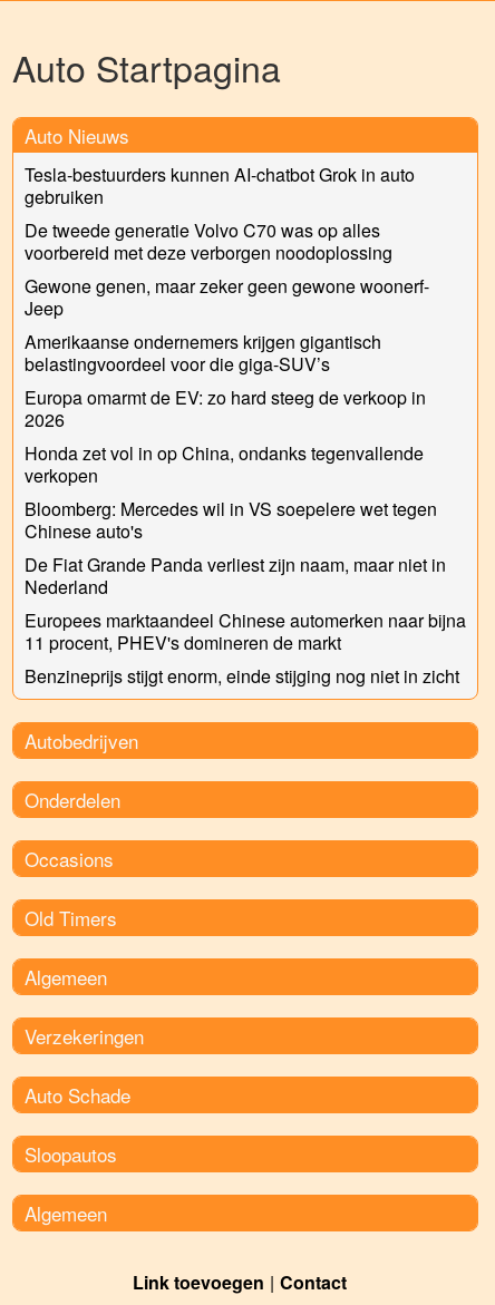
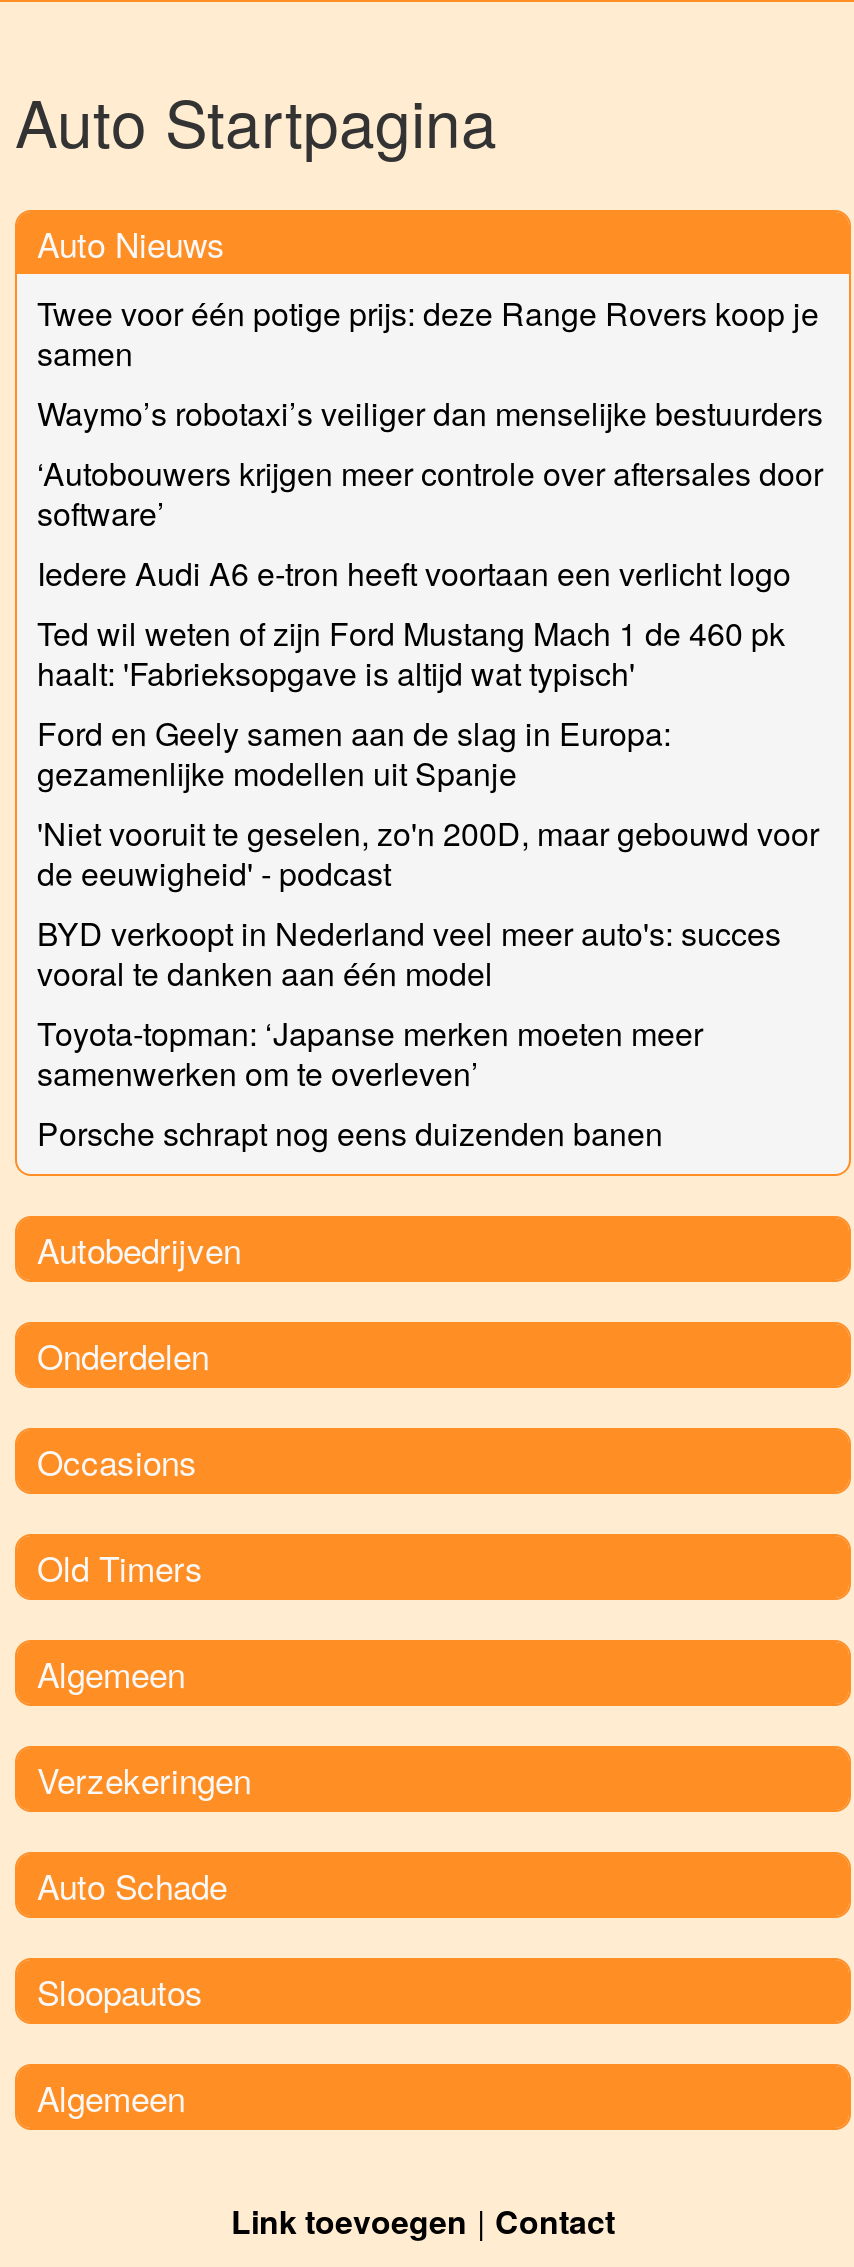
- Tesla-bestuurders kunnen AI-chatbot Grok in auto
- gebruiken
- De tweede generatie Volvo C70 was op alles
- voorbereid met deze verborgen noodoplossing
- Gewone genen, maar zeker geen gewone woonerf-
- Jeep
- Amerikaanse ondernemers krijgen gigantisch
- belastingvoordeel voor die giga-SUV’s
- Europa omarmt de EV: zo hard steeg de verkoop in
- 2026
- Honda zet vol in op China, ondanks tegenvallende
- verkopen
- Bloomberg: Mercedes wil in VS soepelere wet tegen
- Chinese auto's
- De Fiat Grande Panda verliest zijn naam, maar niet in
- Nederland
- Europees marktaandeel Chinese automerken naar bijna
- 11 procent, PHEV's domineren de markt
- Benzineprijs stijgt enorm, einde stijging nog niet in zicht
+ Twee voor één potige prijs: deze Range Rovers koop je
+ samen
+ Waymo’s robotaxi’s veiliger dan menselijke bestuurders
+ ‘Autobouwers krijgen meer controle over aftersales door
+ software’
+ Iedere Audi A6 e-tron heeft voortaan een verlicht logo
+ Ted wil weten of zijn Ford Mustang Mach 1 de 460 pk
+ haalt: 'Fabrieksopgave is altijd wat typisch'
+ Ford en Geely samen aan de slag in Europa:
+ gezamenlijke modellen uit Spanje
+ 'Niet vooruit te geselen, zo'n 200D, maar gebouwd voor
+ de eeuwigheid' - podcast
+ BYD verkoopt in Nederland veel meer auto's: succes
+ vooral te danken aan één model
+ Toyota-topman: ‘Japanse merken moeten meer
+ samenwerken om te overleven’
+ Porsche schrapt nog eens duizenden banen
